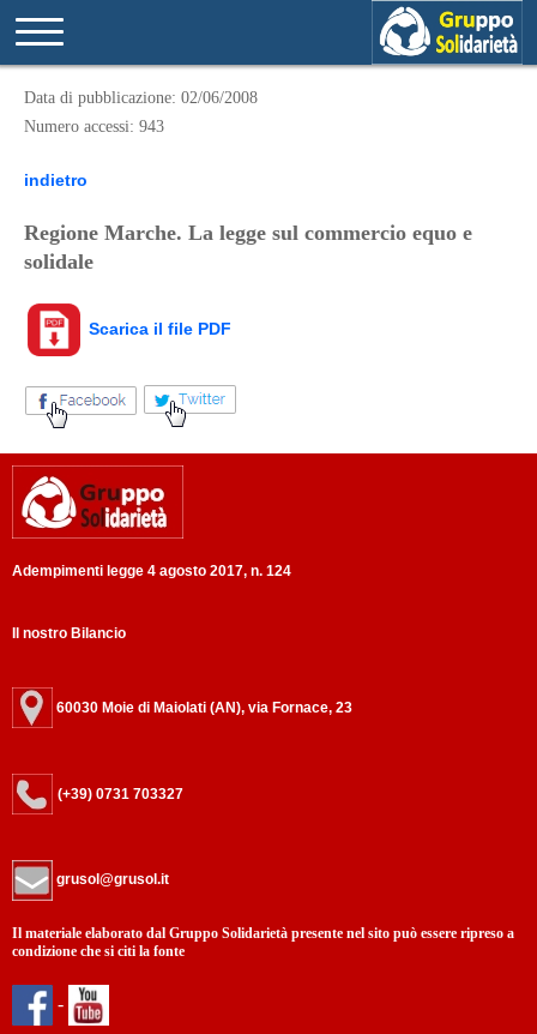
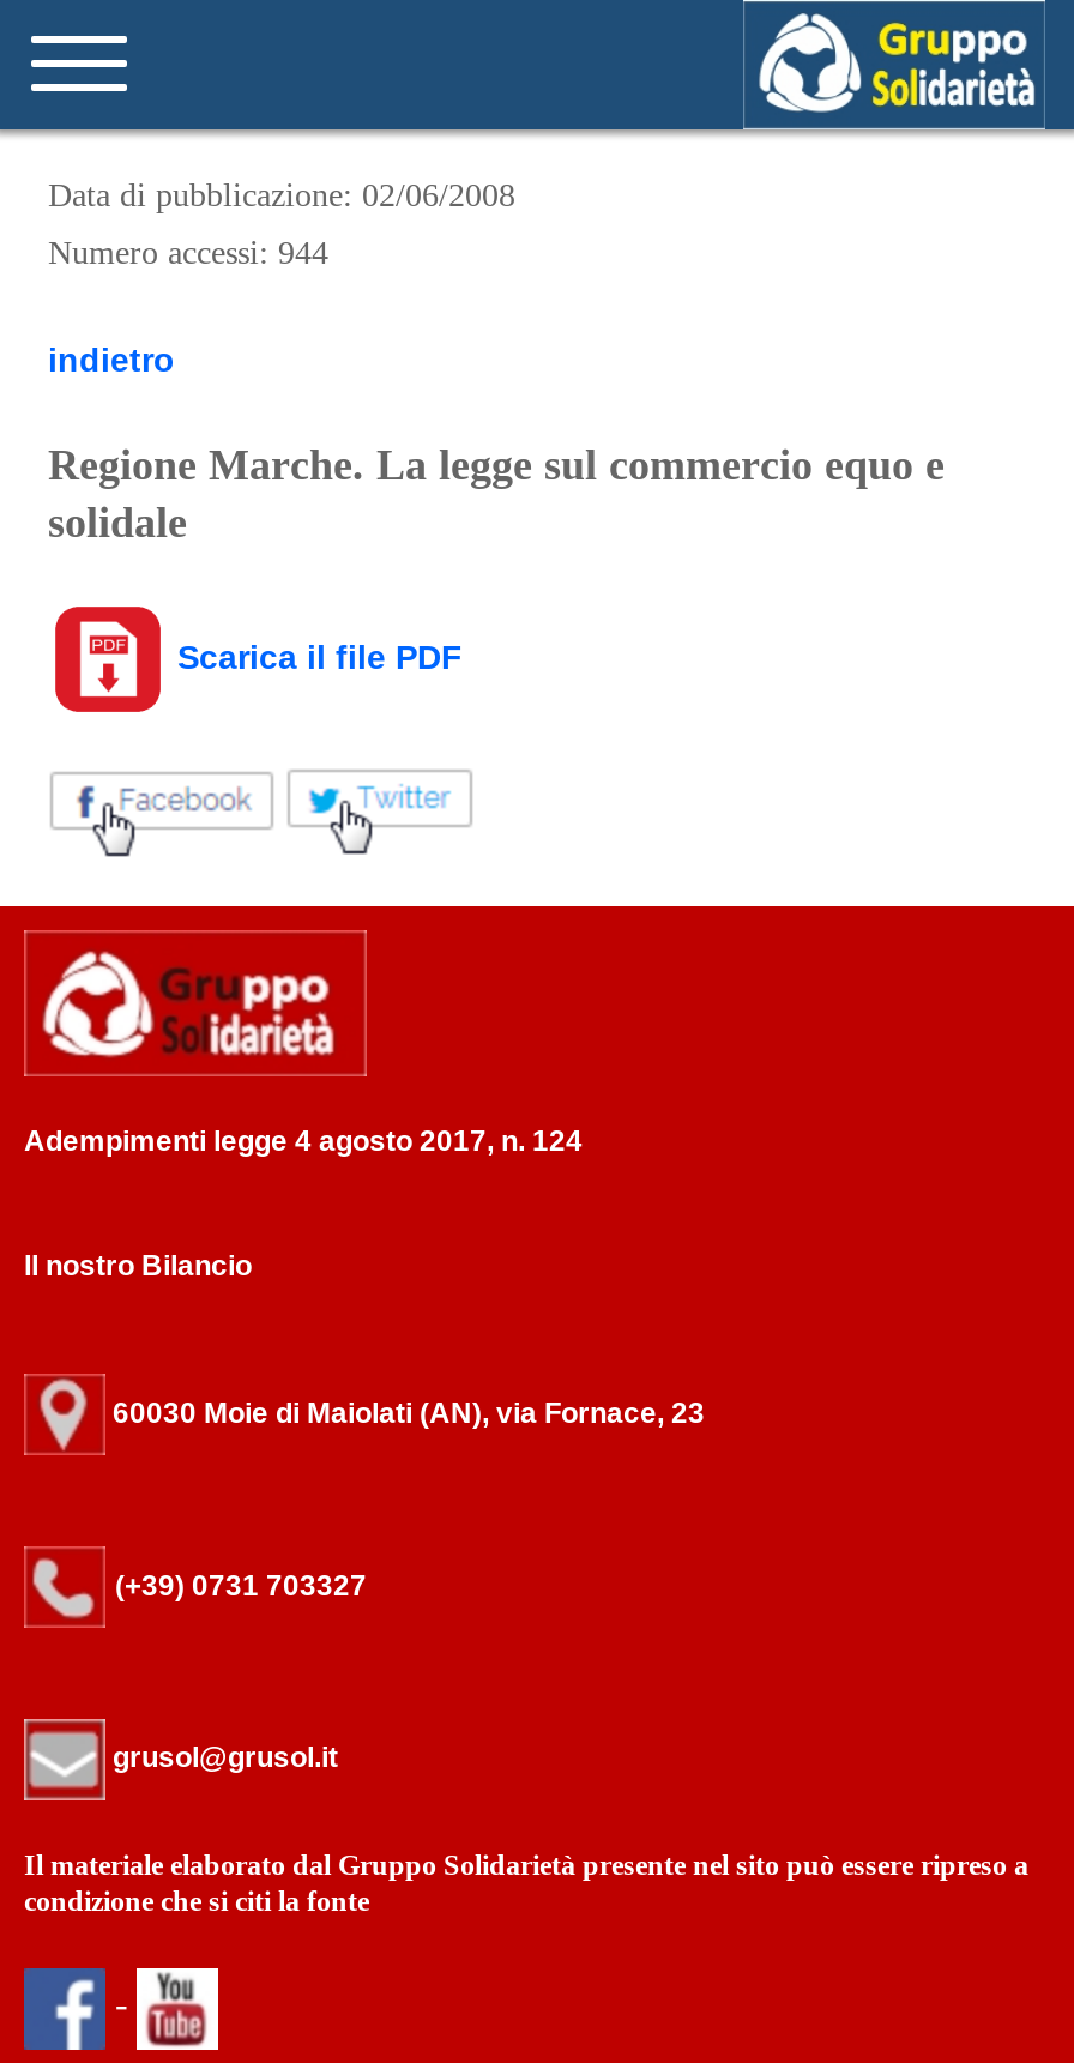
- Numero accessi: 943
+ Numero accessi: 944
